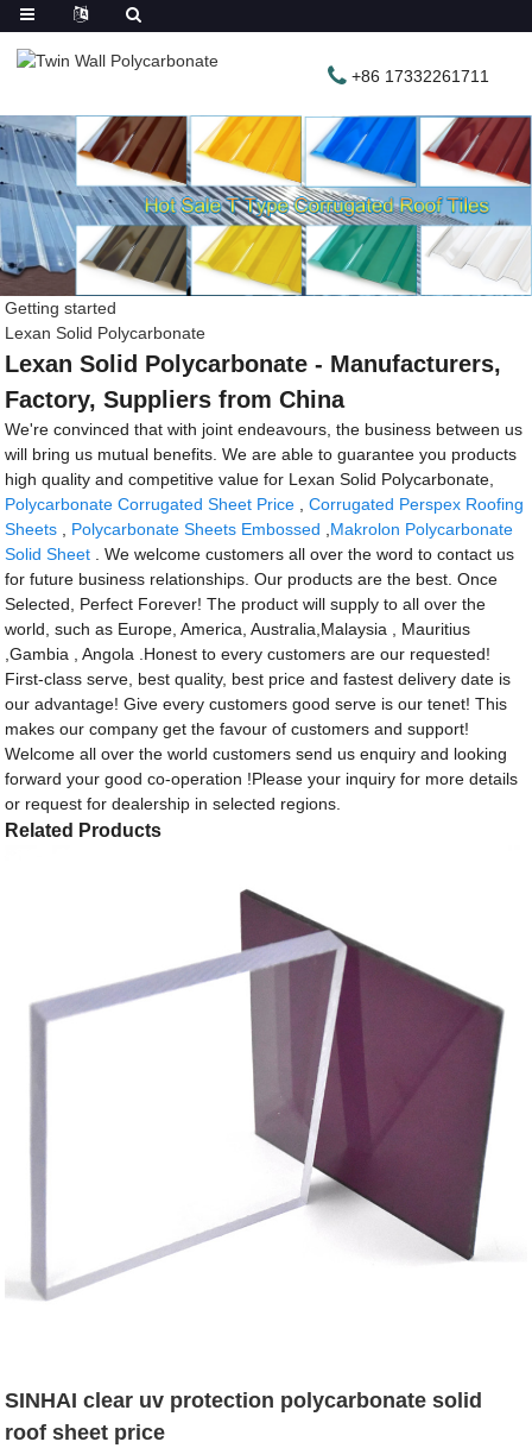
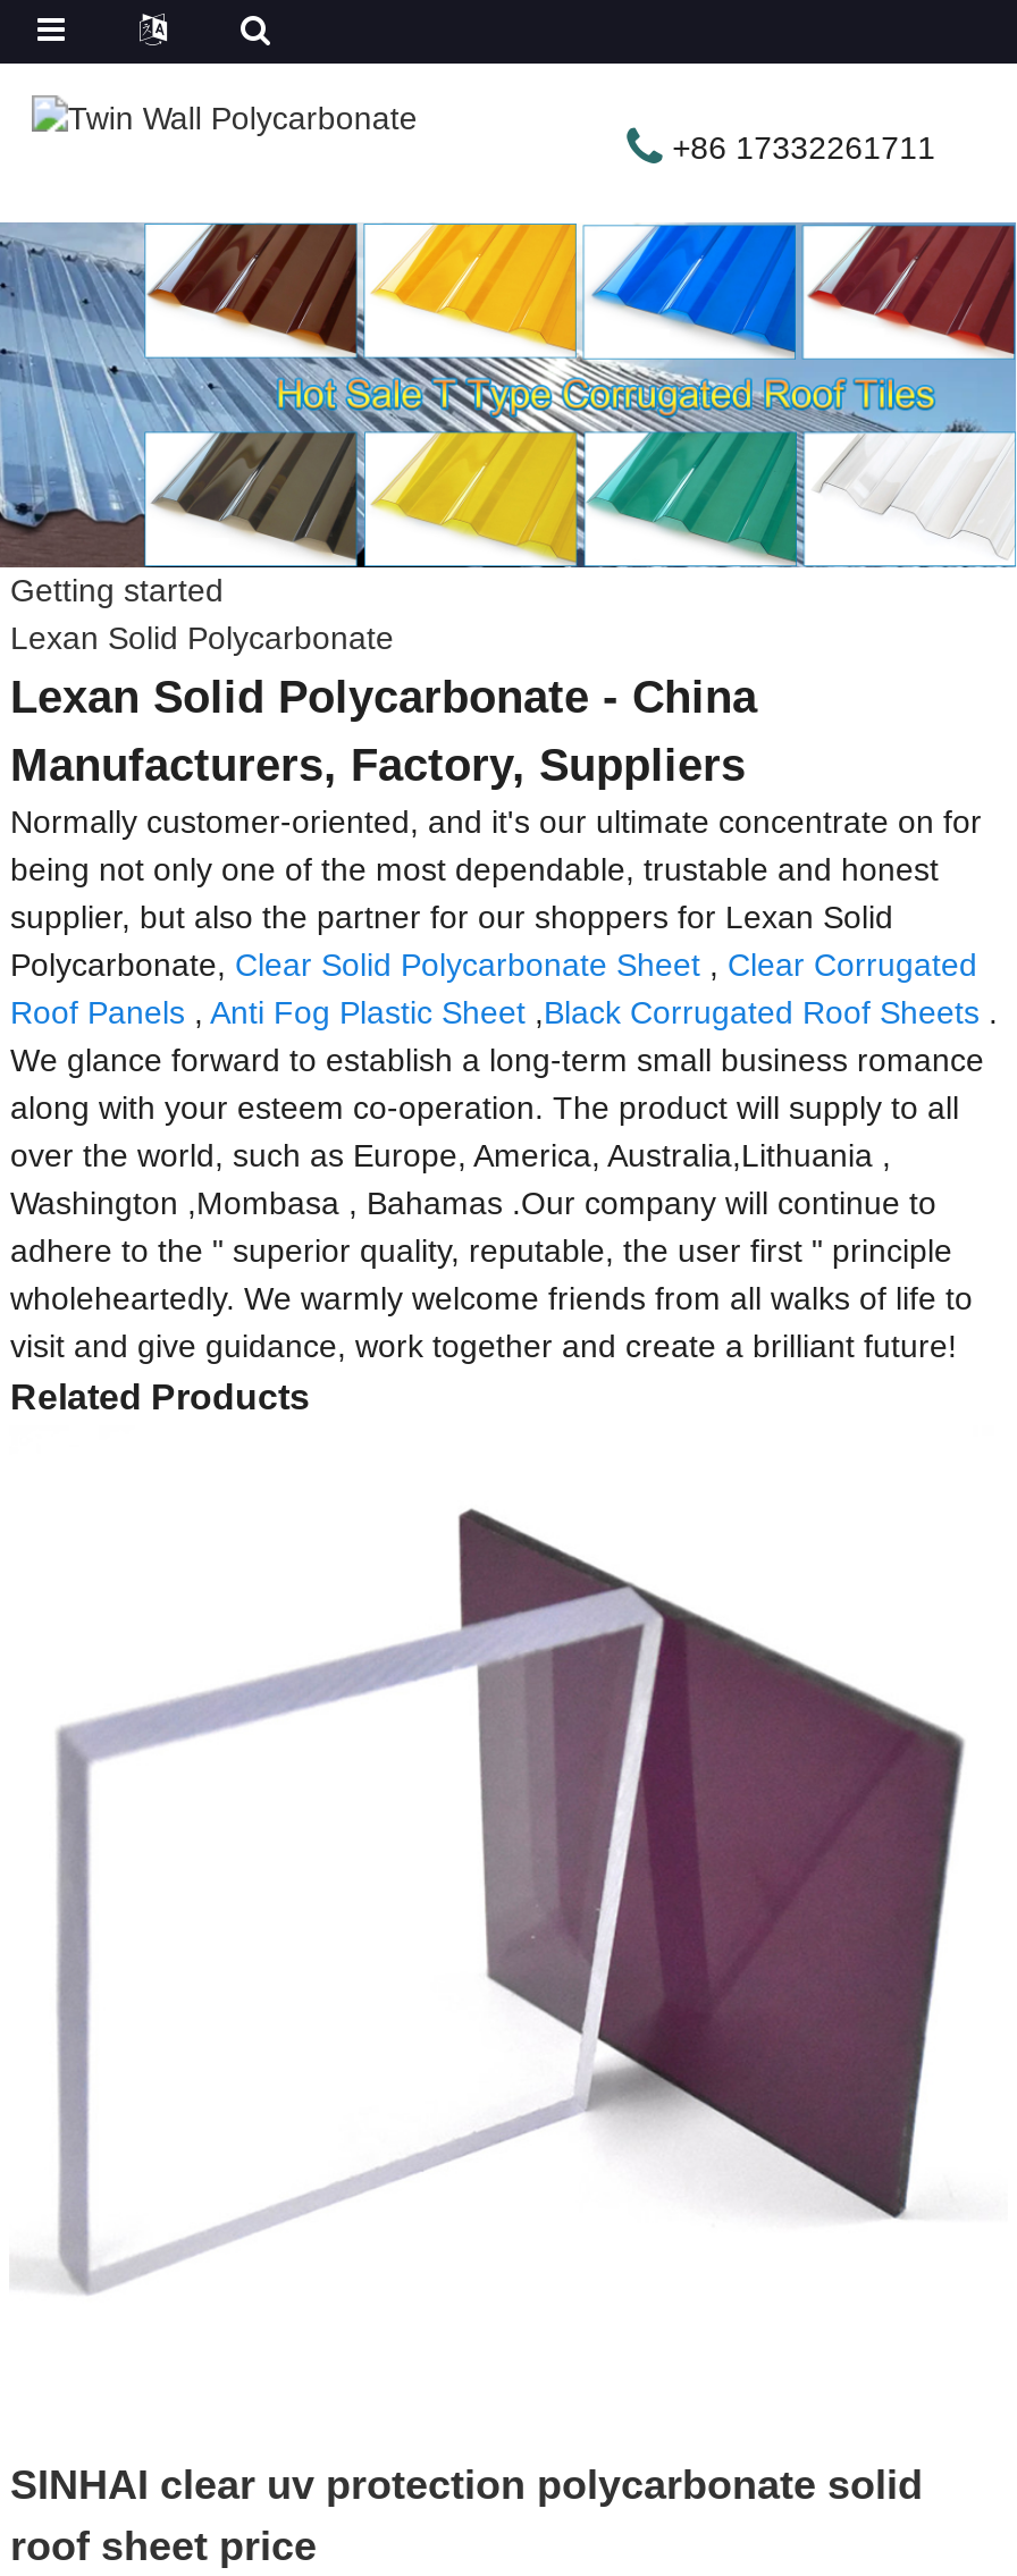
- Lexan Solid Polycarbonate - Manufacturers,
- Factory, Suppliers from China
- We're convinced that with joint endeavours, the business between us
- will bring us mutual benefits. We are able to guarantee you products
- high quality and competitive value for Lexan Solid Polycarbonate,
- Polycarbonate Corrugated Sheet Price, Corrugated Perspex Roofing
- Sheets, Polycarbonate Sheets Embossed, Makrolon Polycarbonate
- Solid Sheet. We welcome customers all over the word to contact us
- for future business relationships. Our products are the best. Once
- Selected, Perfect Forever! The product will supply to all over the
- world, such as Europe, America, Australia,Malaysia , Mauritius
- ,Gambia , Angola .Honest to every customers are our requested!
- First-class serve, best quality, best price and fastest delivery date is
- our advantage! Give every customers good serve is our tenet! This
- makes our company get the favour of customers and support!
- Welcome all over the world customers send us enquiry and looking
- forward your good co-operation !Please your inquiry for more details
- or request for dealership in selected regions.
+ Lexan Solid Polycarbonate - China
+ Manufacturers, Factory, Suppliers
+ Normally customer-oriented, and it's our ultimate concentrate on for
+ being not only one of the most dependable, trustable and honest
+ supplier, but also the partner for our shoppers for Lexan Solid
+ Polycarbonate, Clear Solid Polycarbonate Sheet, Clear Corrugated
+ Roof Panels, Anti Fog Plastic Sheet, Black Corrugated Roof Sheets.
+ We glance forward to establish a long-term small business romance
+ along with your esteem co-operation. The product will supply to all
+ over the world, such as Europe, America, Australia,Lithuania ,
+ Washington ,Mombasa , Bahamas .Our company will continue to
+ adhere to the " superior quality, reputable, the user first " principle
+ wholeheartedly. We warmly welcome friends from all walks of life to
+ visit and give guidance, work together and create a brilliant future!
